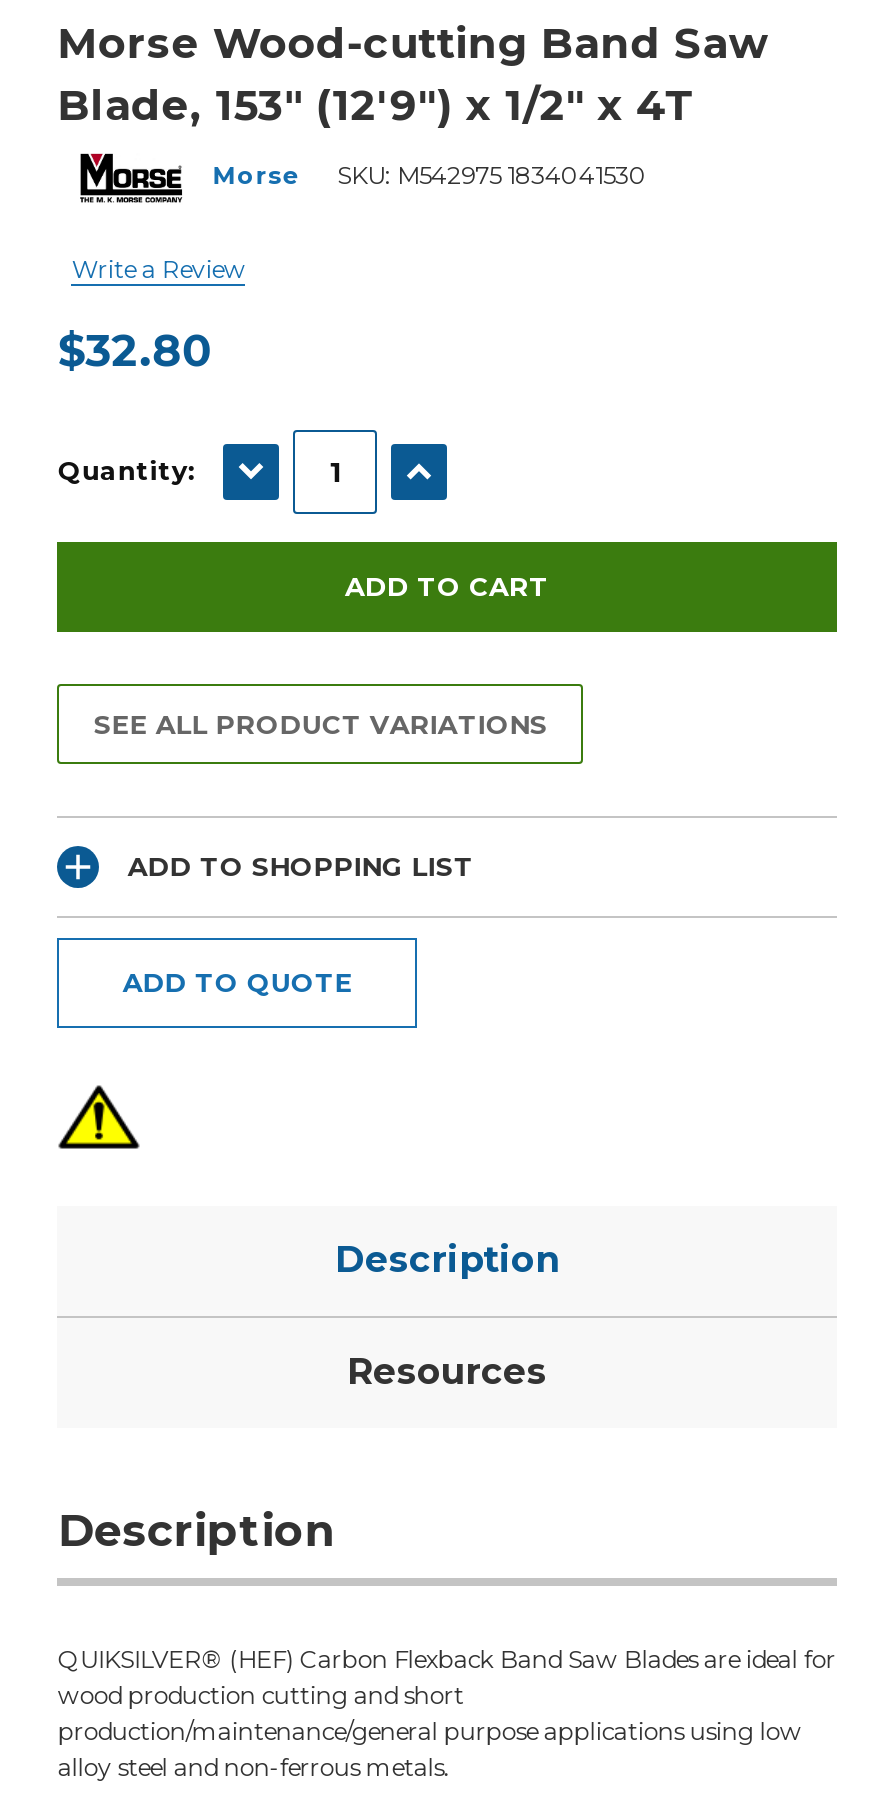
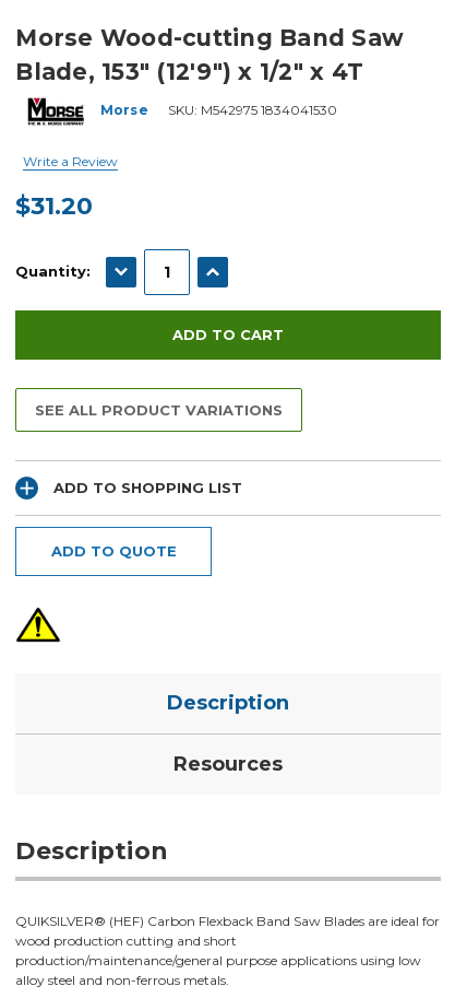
- $32.80
+ $31.20
